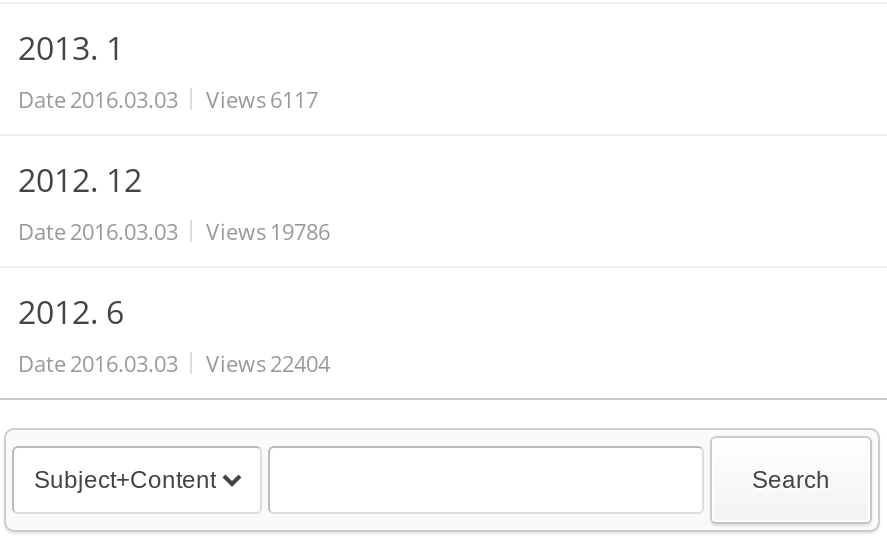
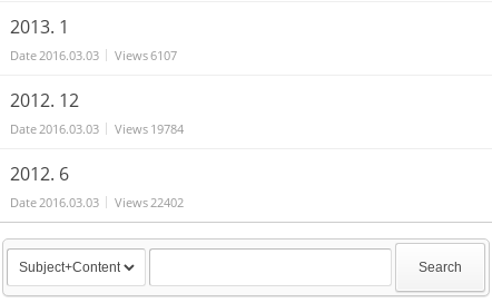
- Date 2016.03.03 Views 6117
+ Date 2016.03.03 Views 6107

- Date 2016.03.03 Views 19786
+ Date 2016.03.03 Views 19784

- Date 2016.03.03 Views 22404
+ Date 2016.03.03 Views 22402
